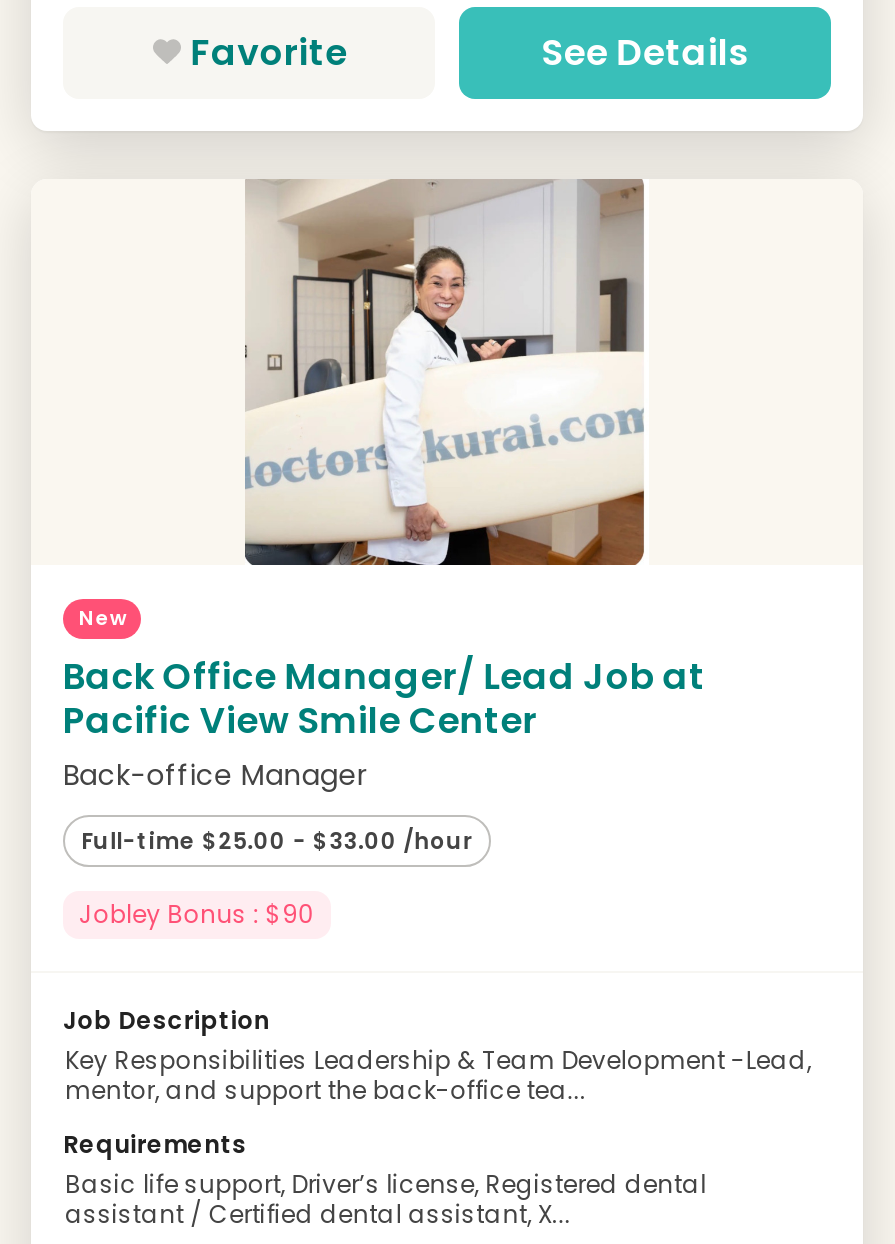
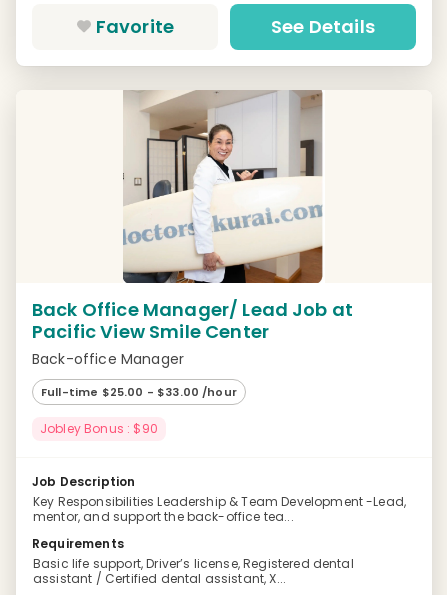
- New
